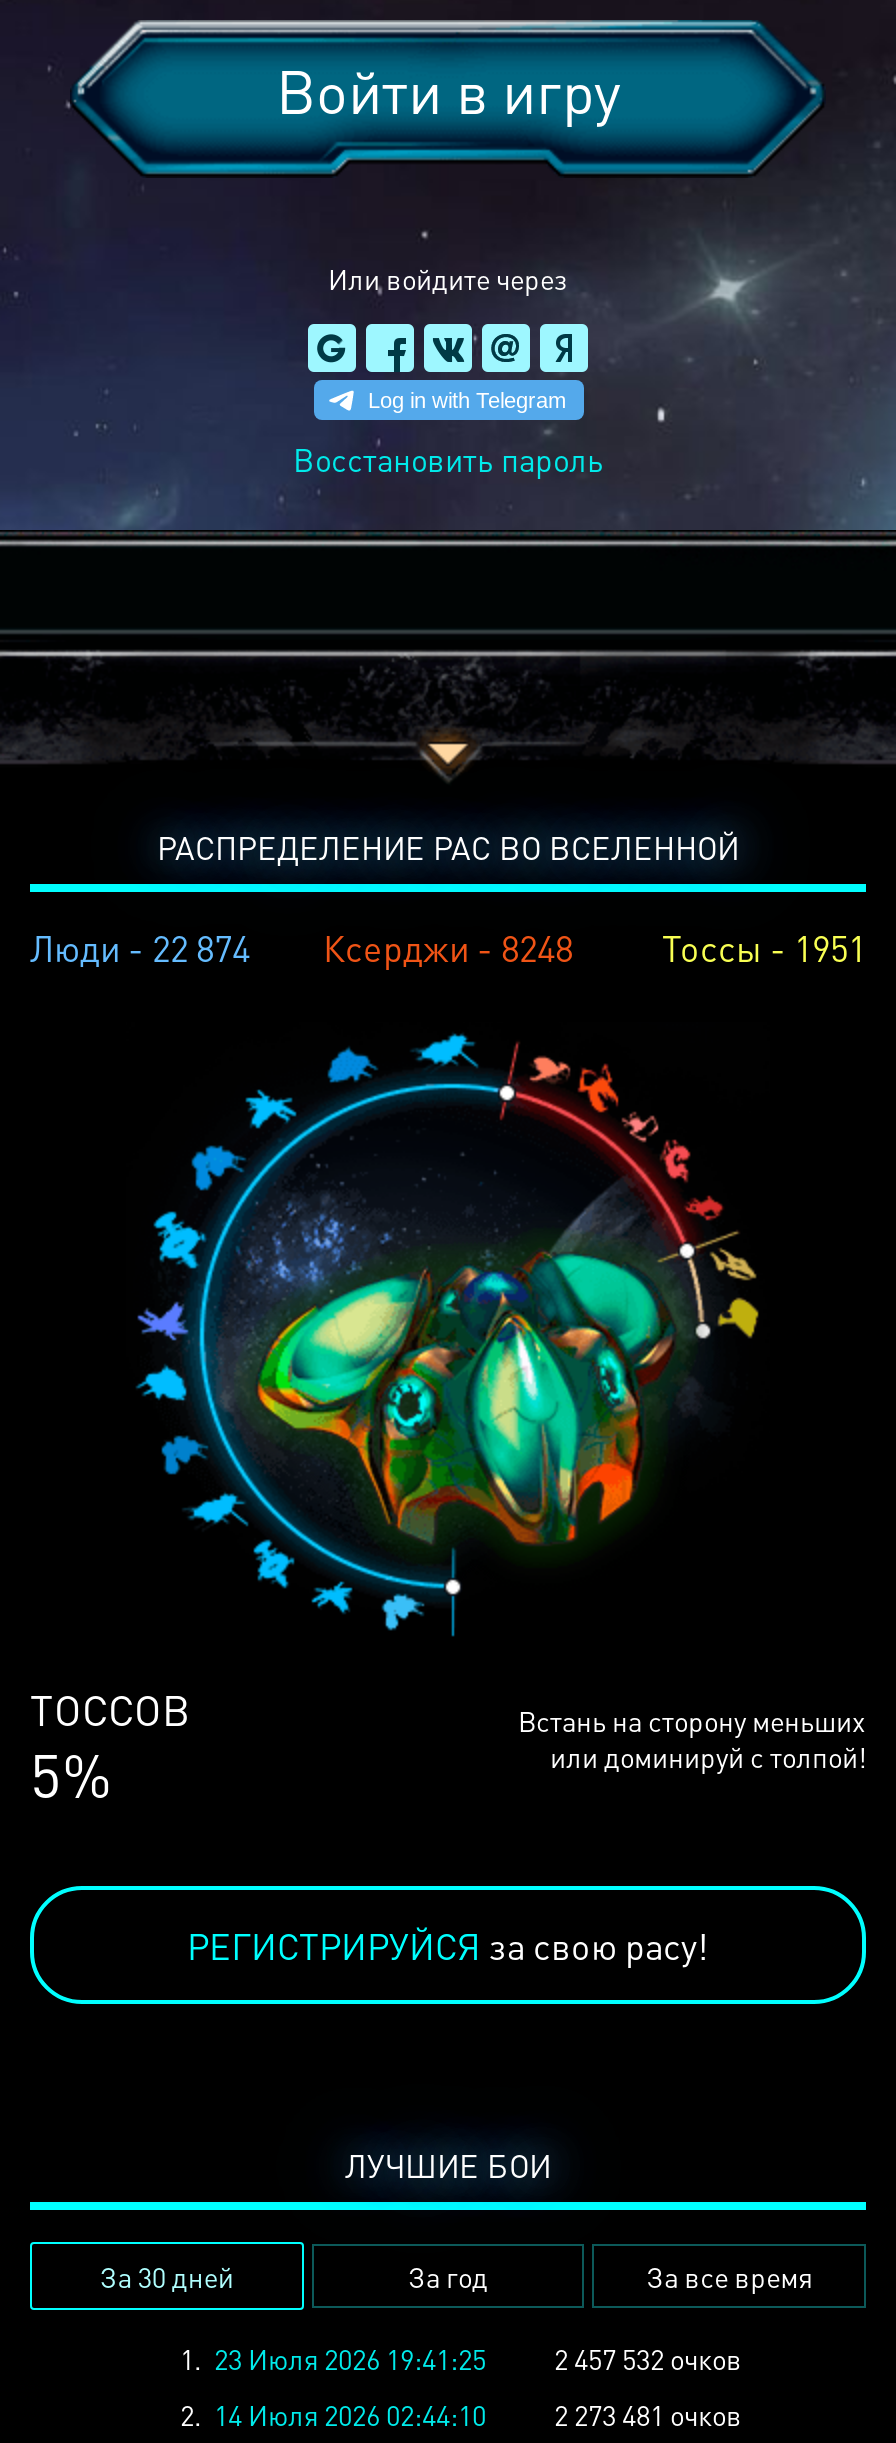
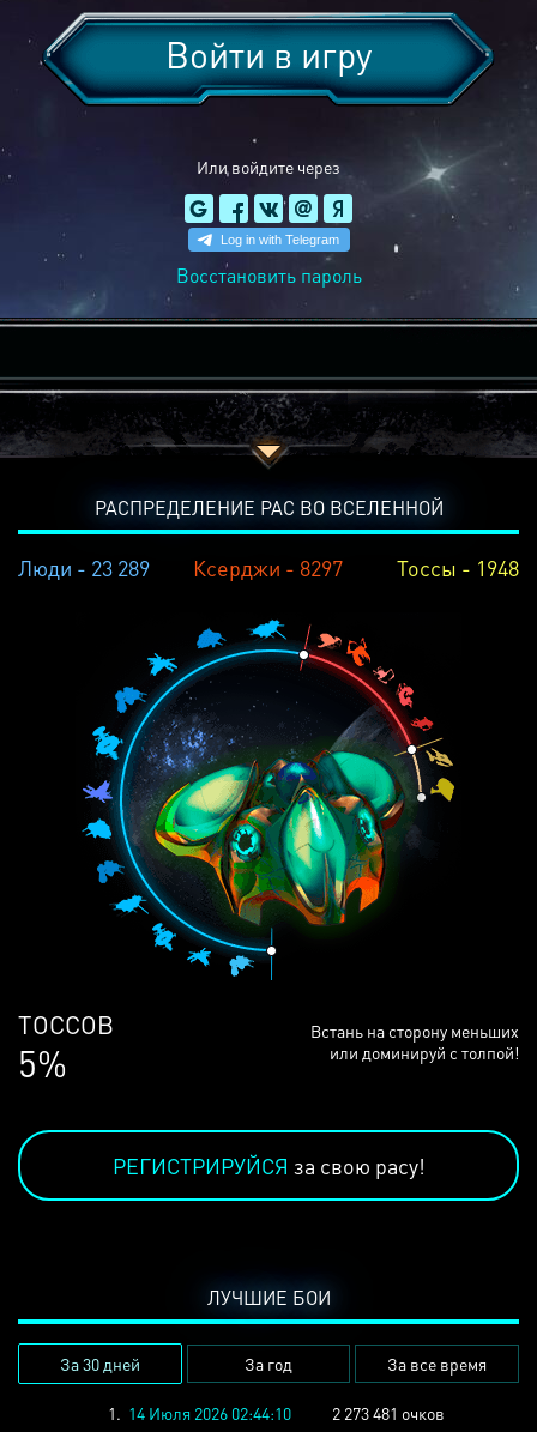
- Люди - 22 874
+ Люди - 23 289

- Ксерджи - 8248
+ Ксерджи - 8297

- Тоссы - 1951
+ Тоссы - 1948

- 1. 23 Июля 2026 19:41:25
- 2 457 532 очков
- 2. 14 Июля 2026 02:44:10
+ 1. 14 Июля 2026 02:44:10
